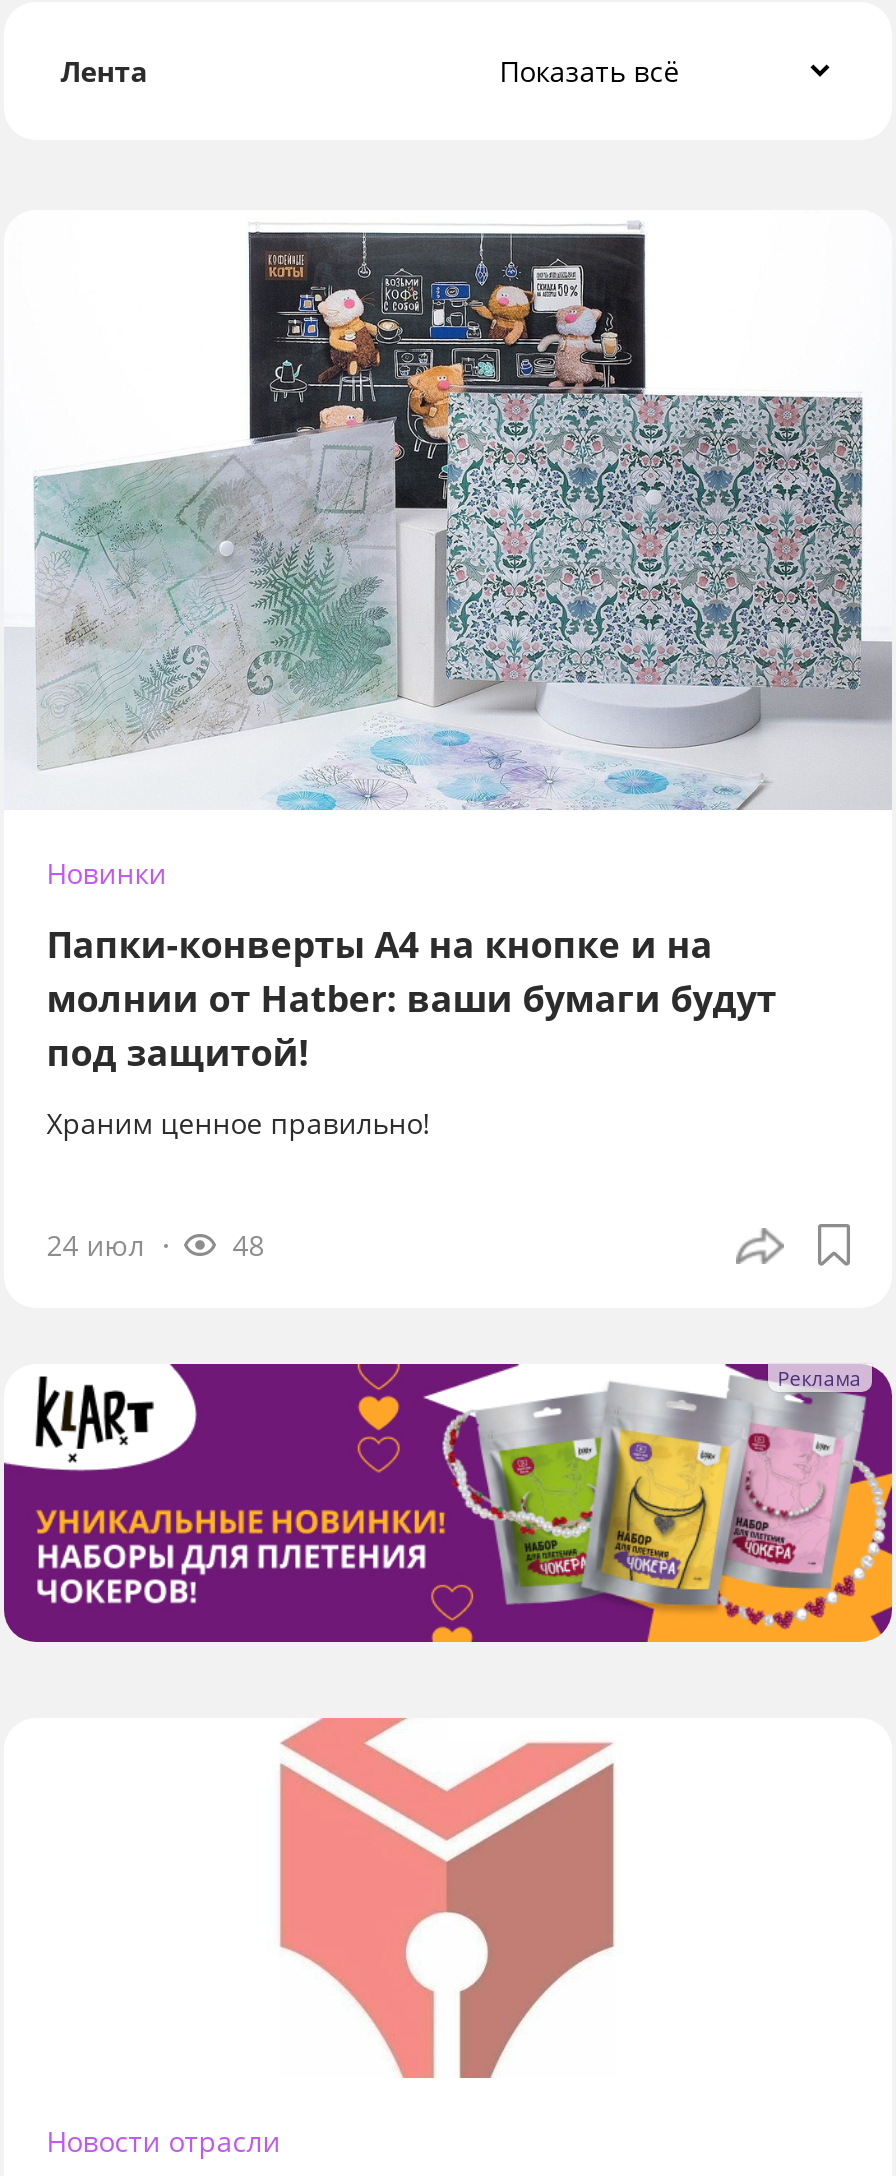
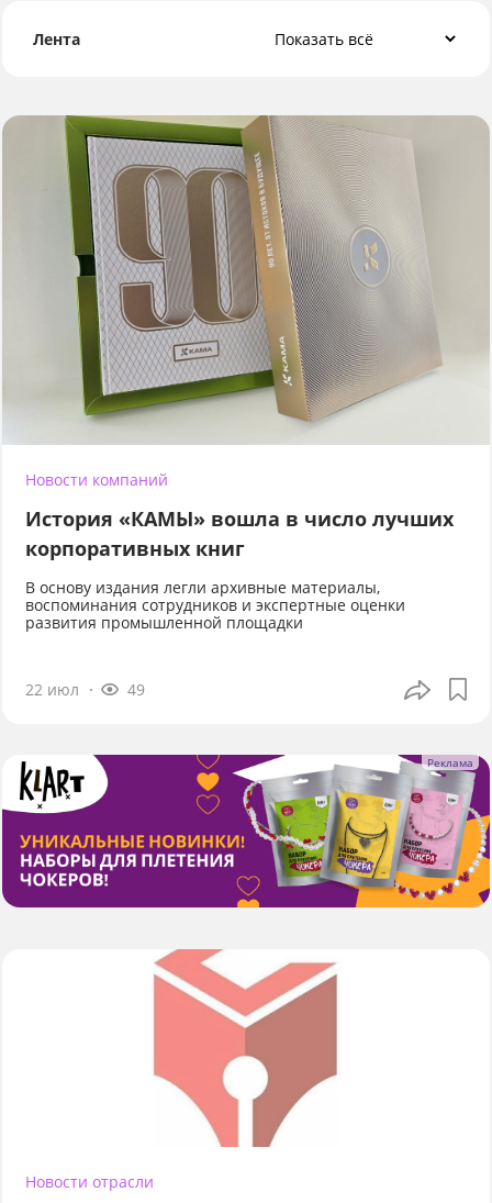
- [image]
- Новинки
+ [image]
+ Новости компаний

- Папки-конверты А4 на кнопке и на
- молнии от Hatber: ваши бумаги будут
- под защитой!
+ История «КАМЫ» вошла в число лучших
+ корпоративных книг

- Храним ценное правильно!
+ В основу издания легли архивные материалы,
+ воспоминания сотрудников и экспертные оценки
+ развития промышленной площадки

- 24 июл
- 48
+ 22 июл
+ 49
